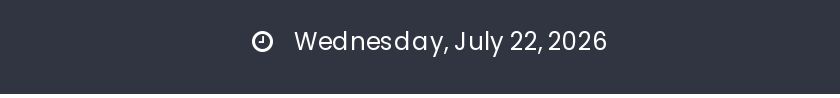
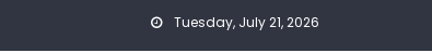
- Wednesday, July 22, 2026
+ Tuesday, July 21, 2026
